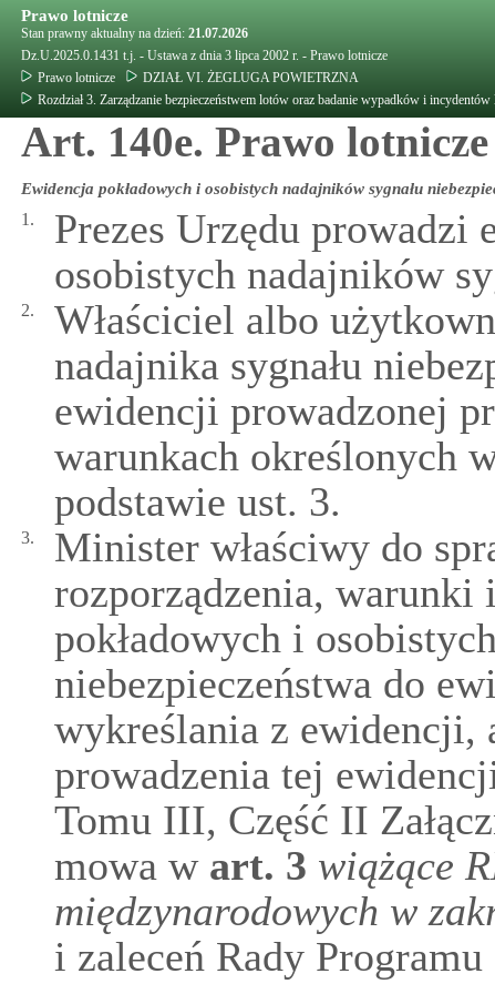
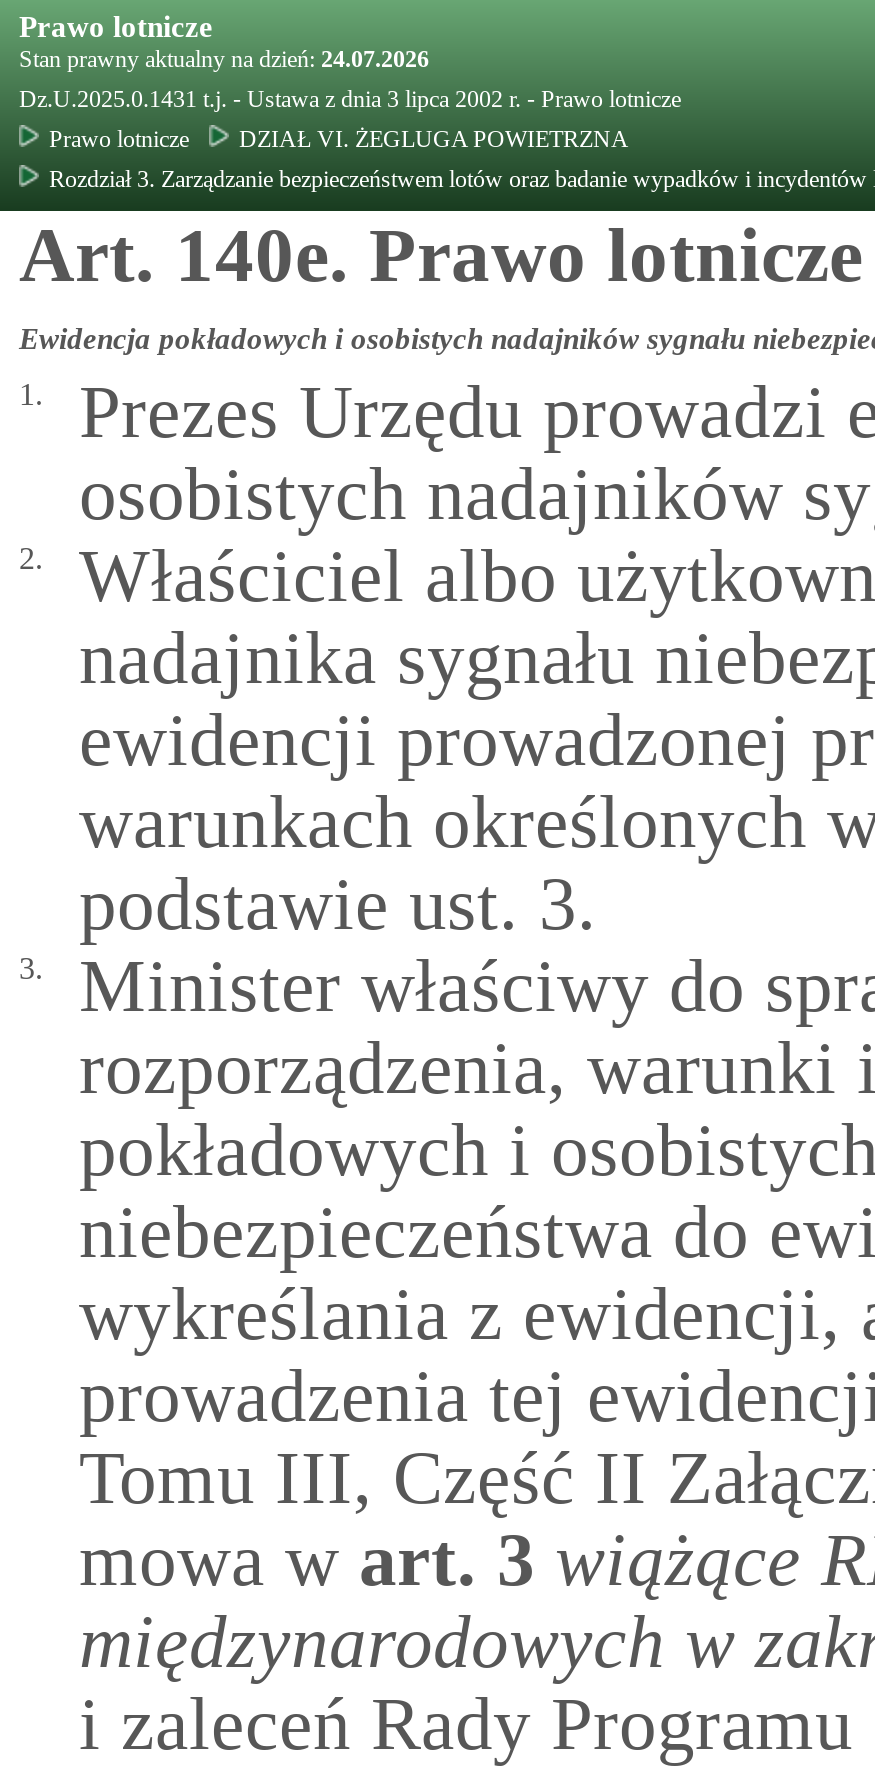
- Stan prawny aktualny na dzień: 21.07.2026
+ Stan prawny aktualny na dzień: 24.07.2026
